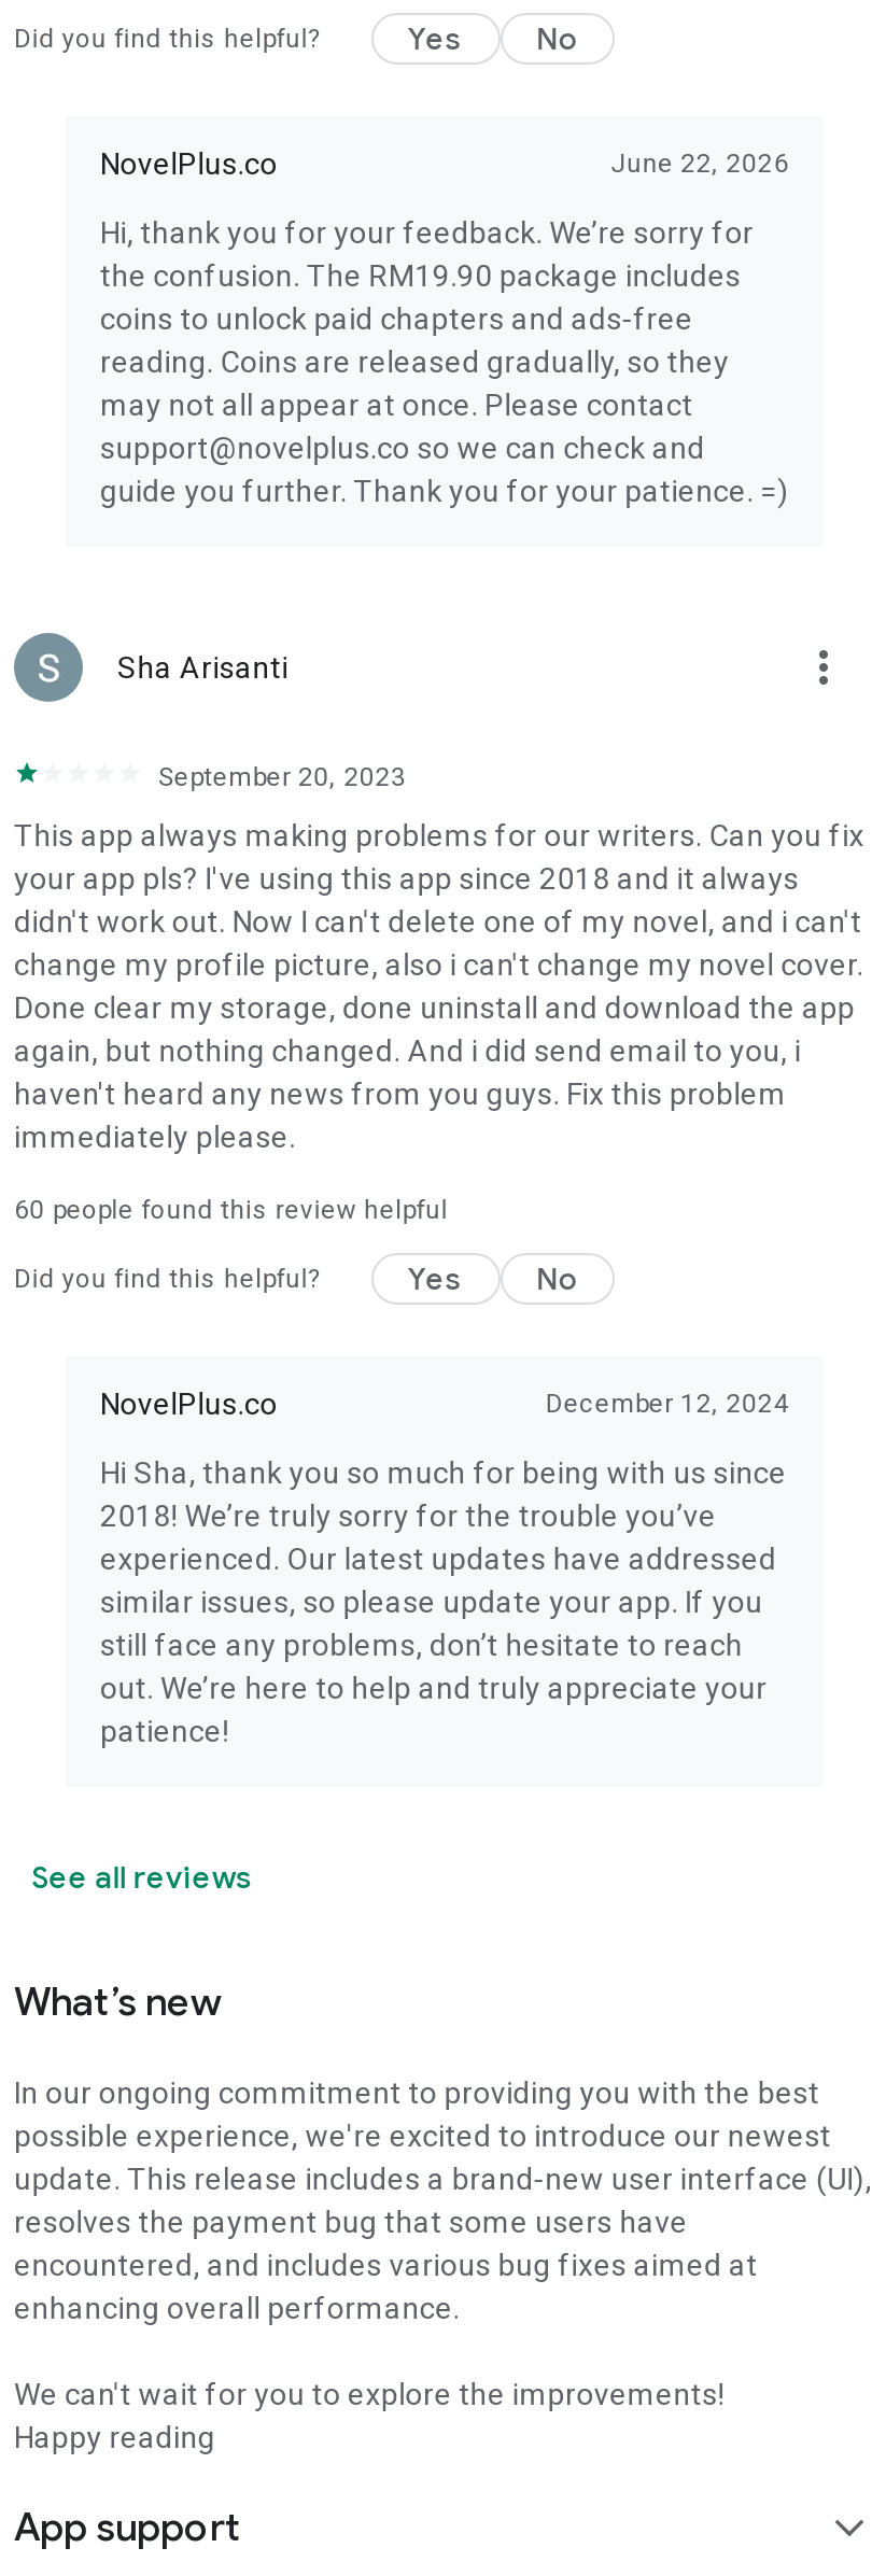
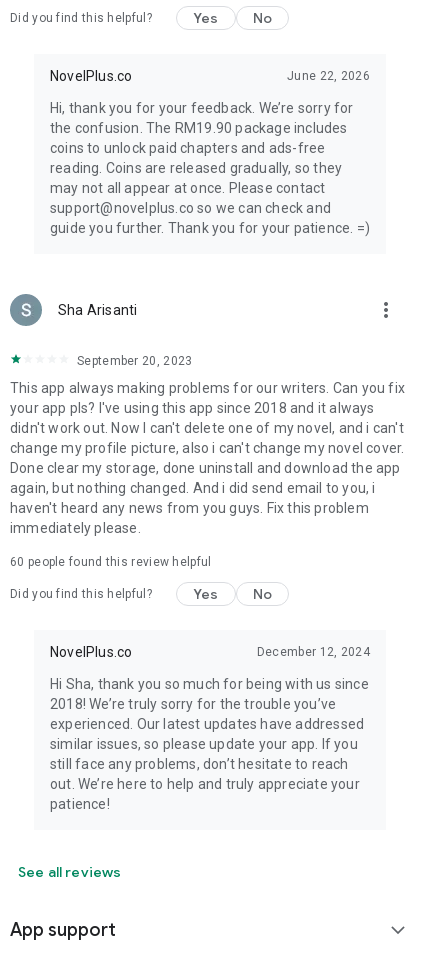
- What’s new
- In our ongoing commitment to providing you with the best
- possible experience, we're excited to introduce our newest
- update. This release includes a brand-new user interface (UI),
- resolves the payment bug that some users have
- encountered, and includes various bug fixes aimed at
- enhancing overall performance.
- We can't wait for you to explore the improvements!
- Happy reading
